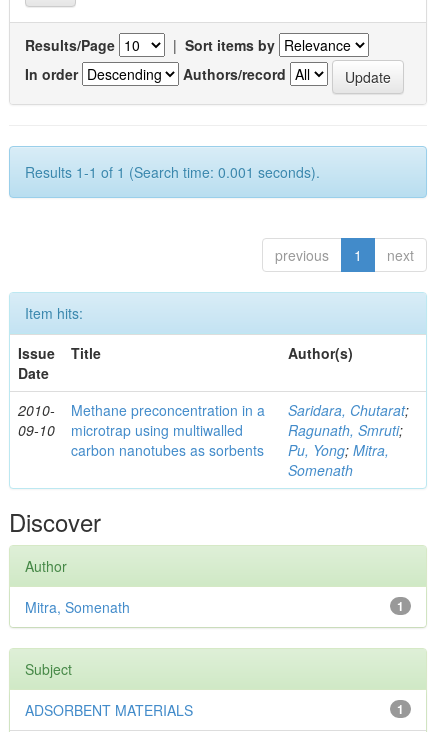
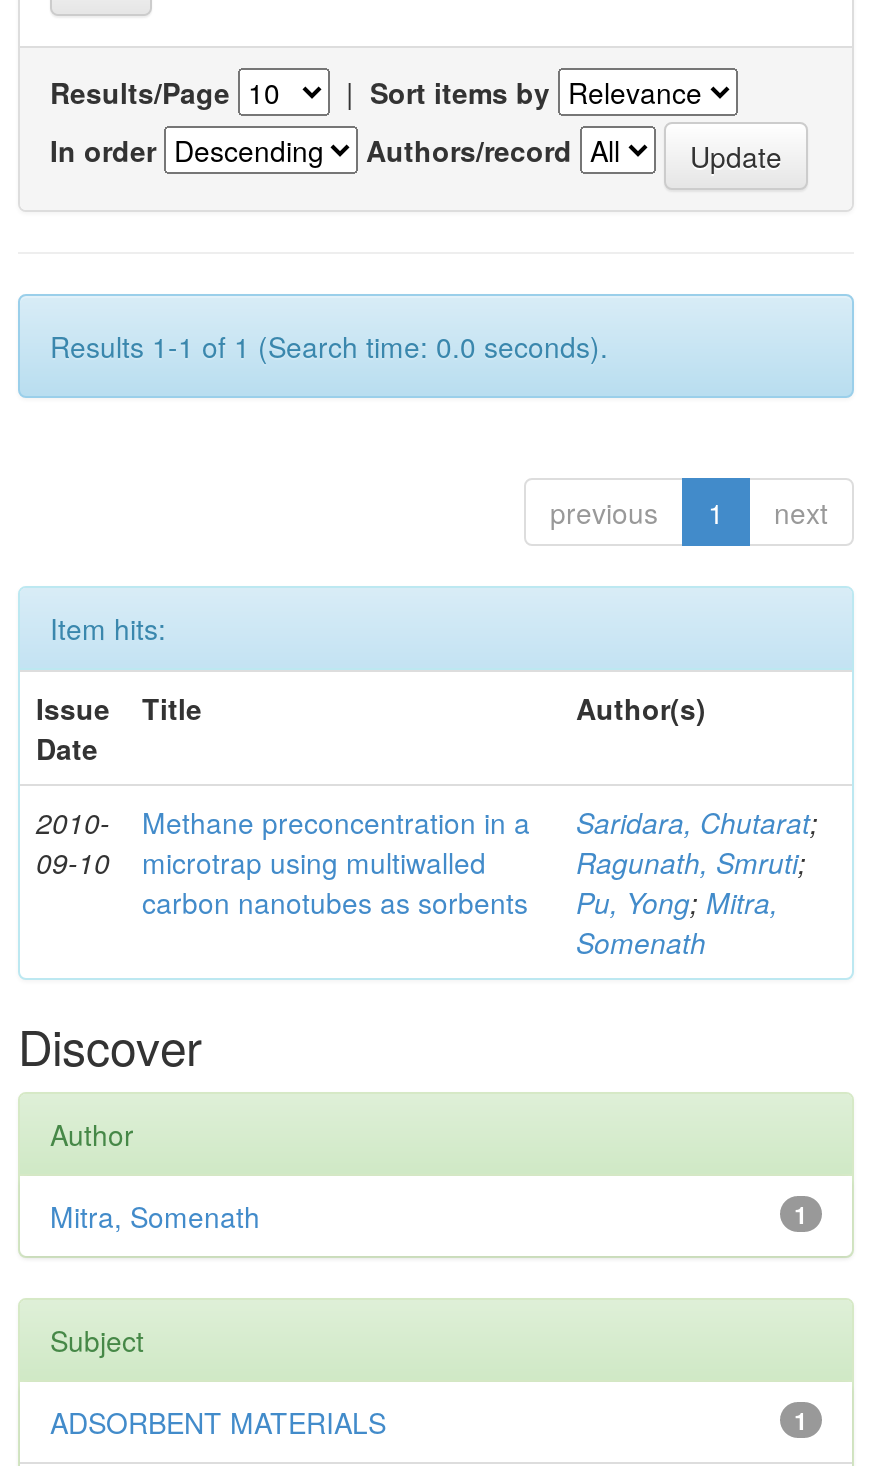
- Results 1-1 of 1 (Search time: 0.001 seconds).
+ Results 1-1 of 1 (Search time: 0.0 seconds).
